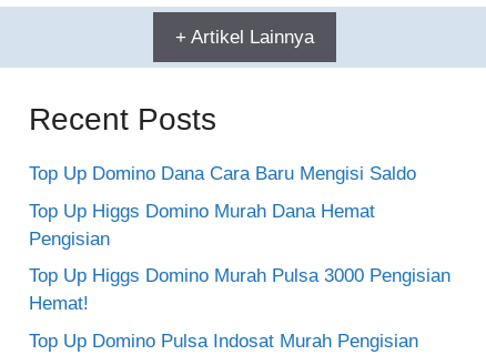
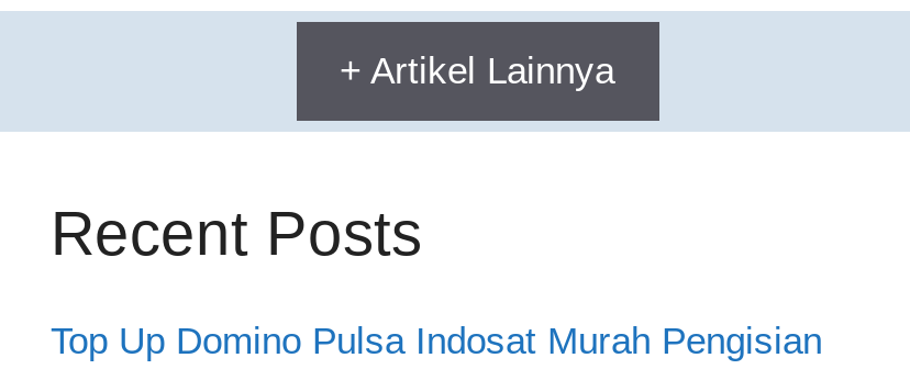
- Top Up Domino Dana Cara Baru Mengisi Saldo
- Top Up Higgs Domino Murah Dana Hemat
- Pengisian
- Top Up Higgs Domino Murah Pulsa 3000 Pengisian
- Hemat!
